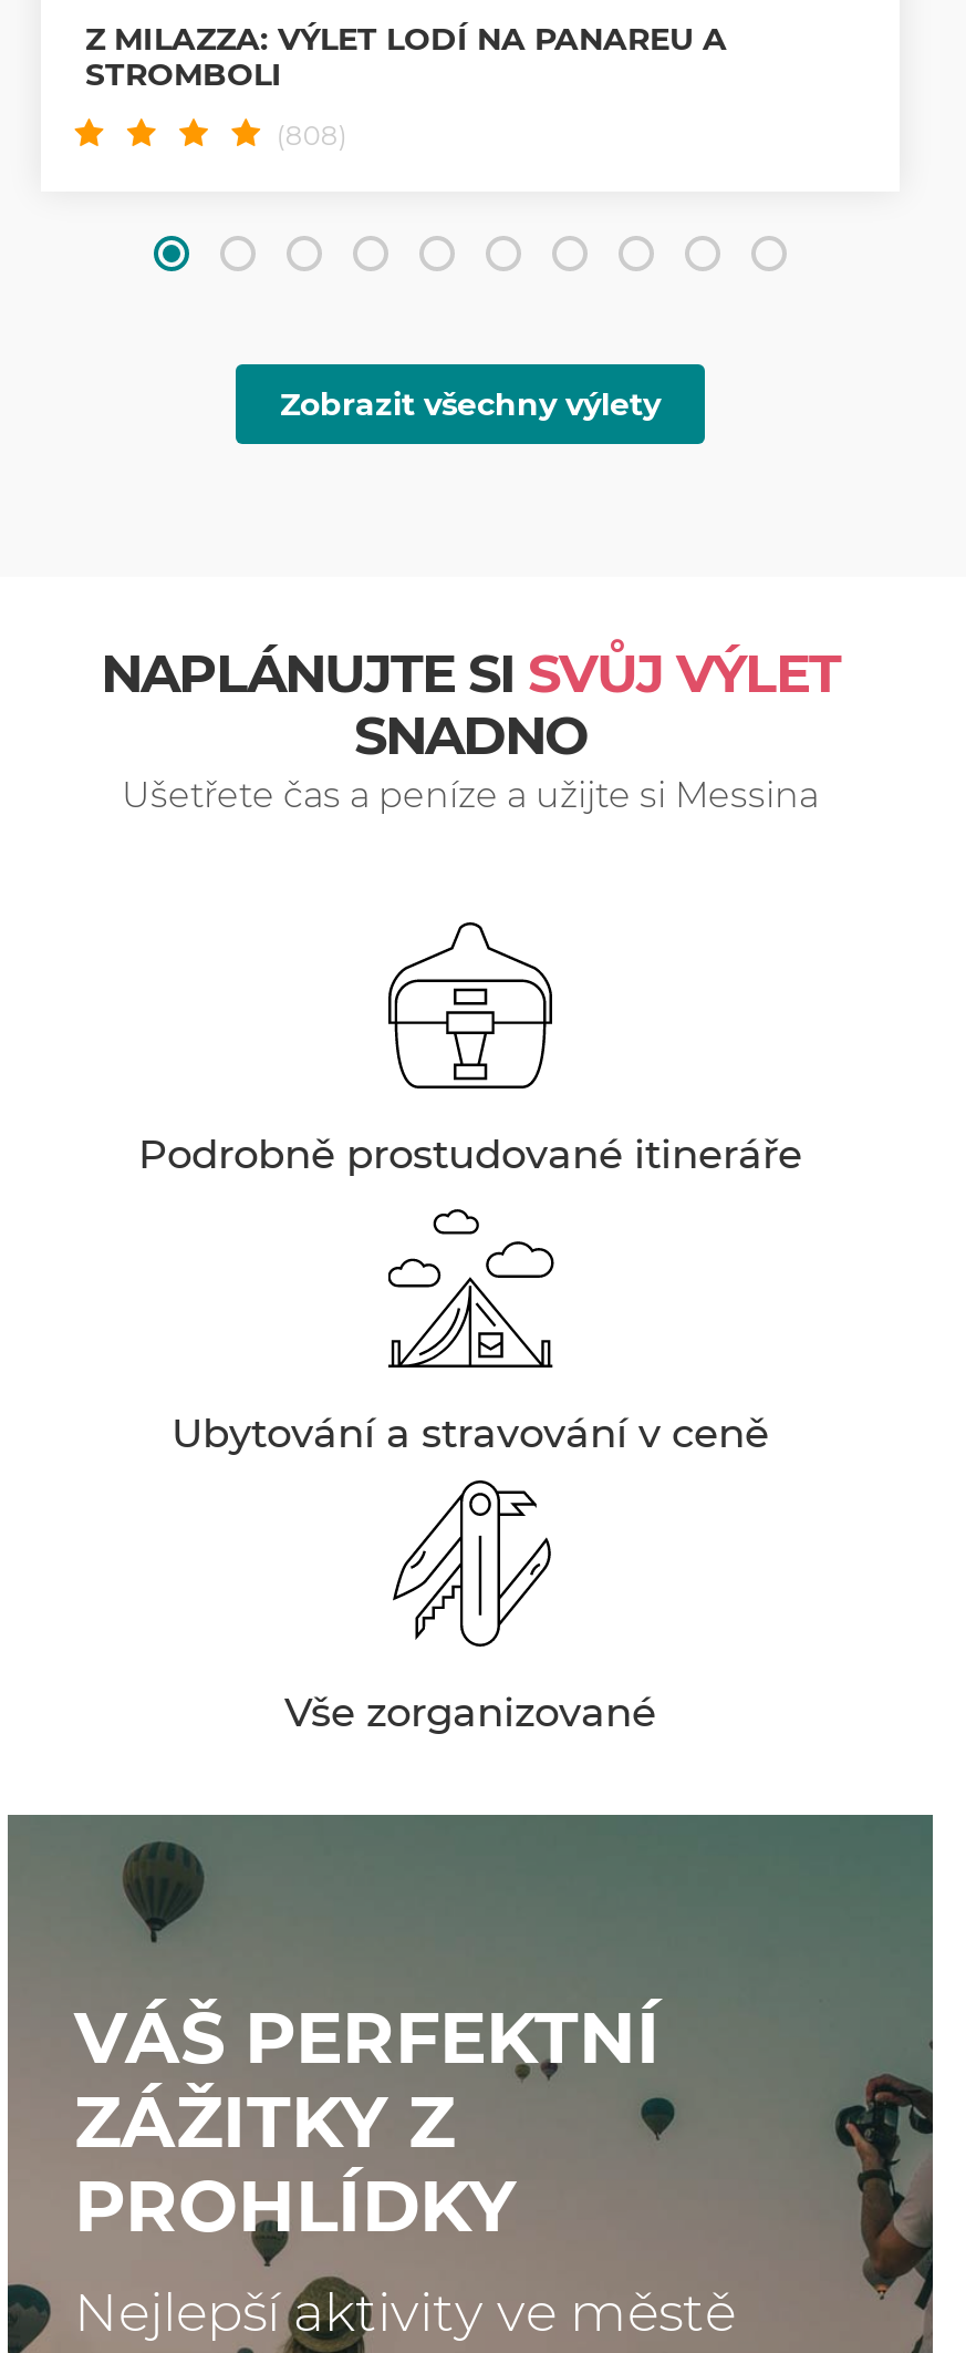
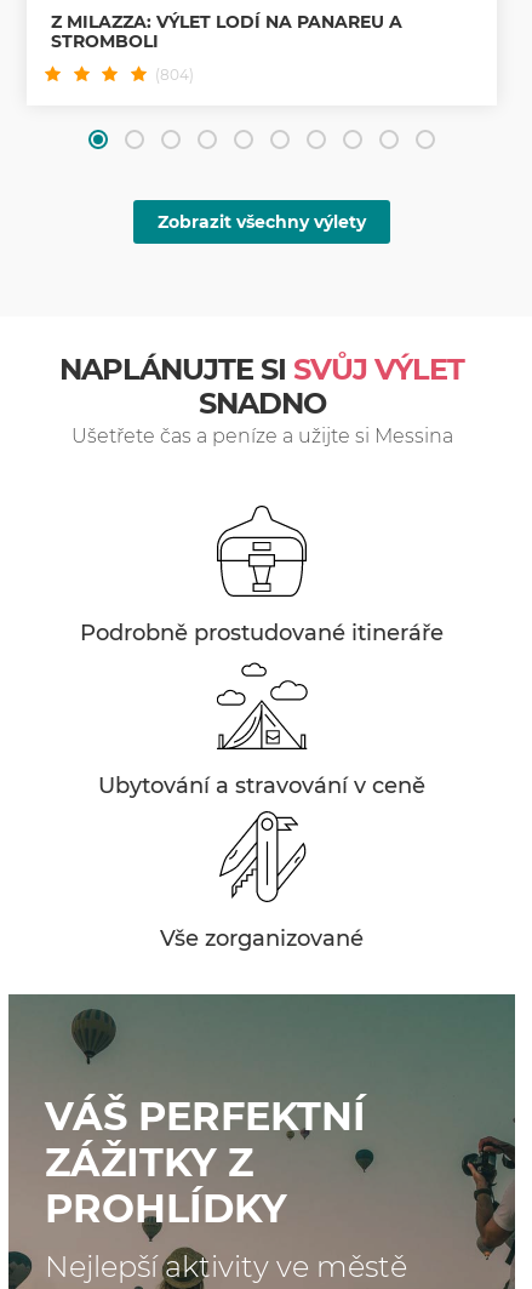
- (808)
+ (804)
